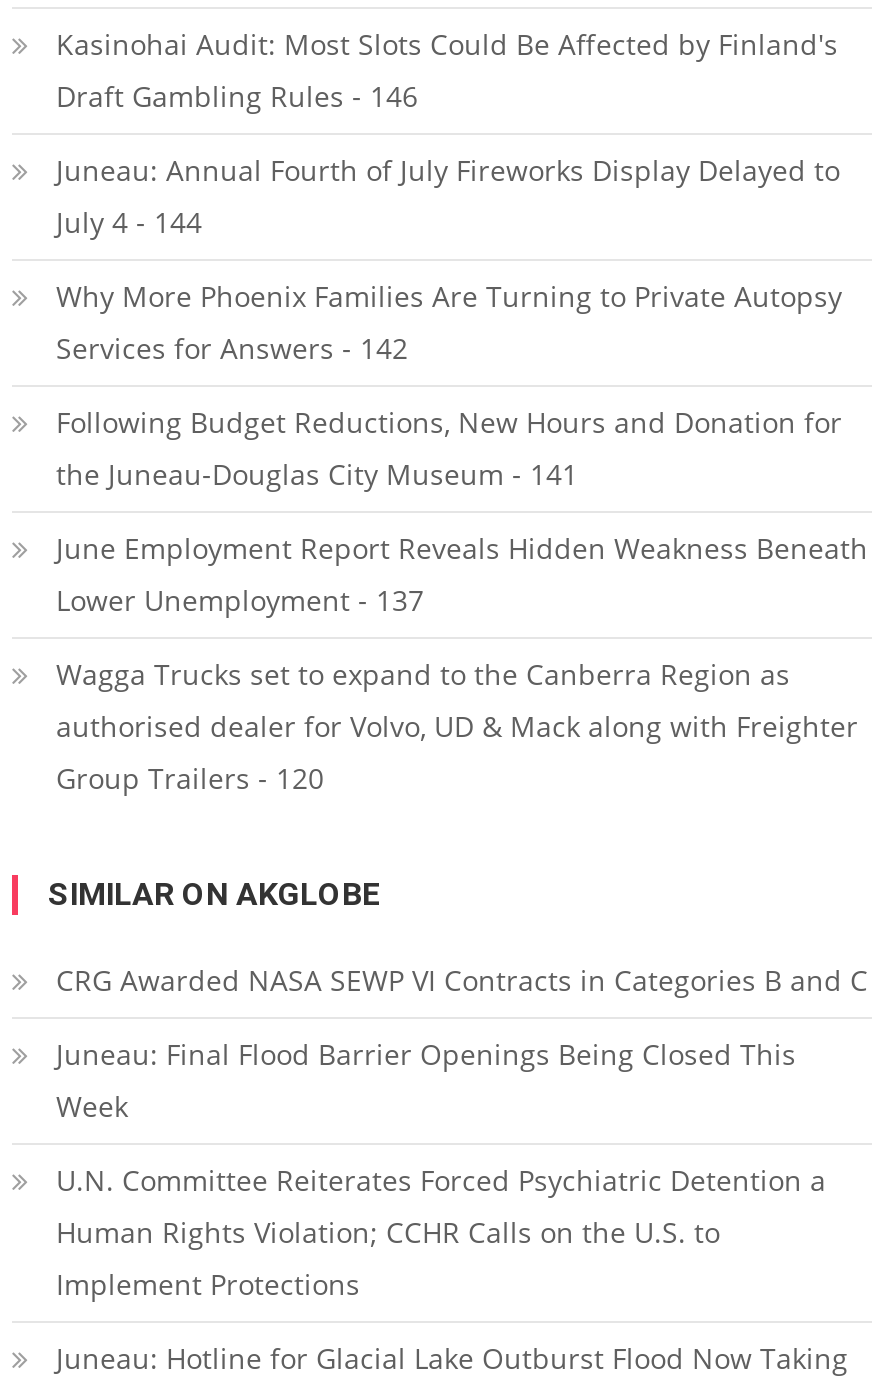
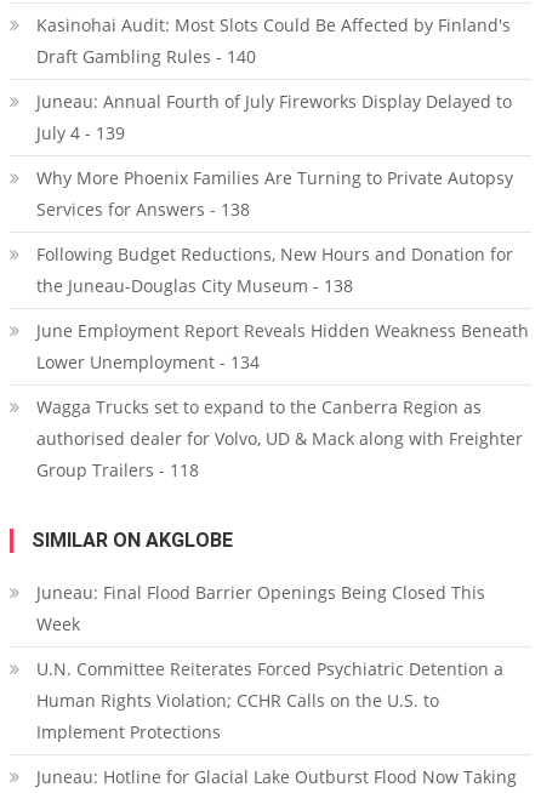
- Draft Gambling Rules - 146
+ Draft Gambling Rules - 140

- July 4 - 144
+ July 4 - 139

- Services for Answers - 142
+ Services for Answers - 138

- the Juneau-Douglas City Museum - 141
+ the Juneau-Douglas City Museum - 138

- Lower Unemployment - 137
+ Lower Unemployment - 134

- Group Trailers - 120
+ Group Trailers - 118

- CRG Awarded NASA SEWP VI Contracts in Categories B and C
